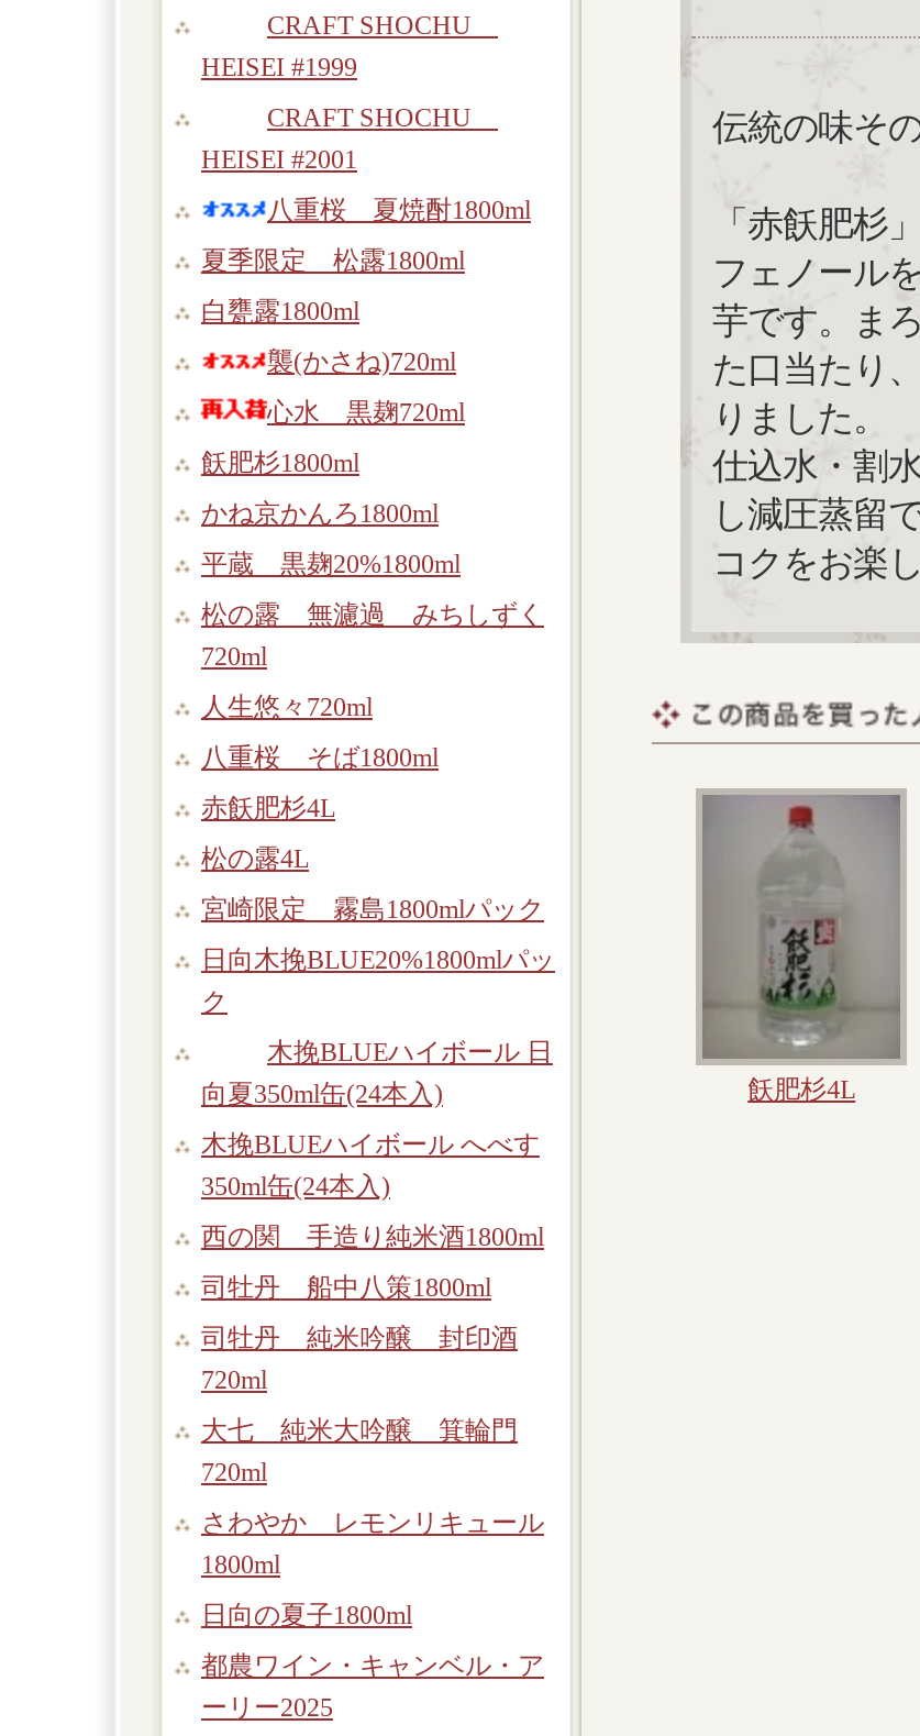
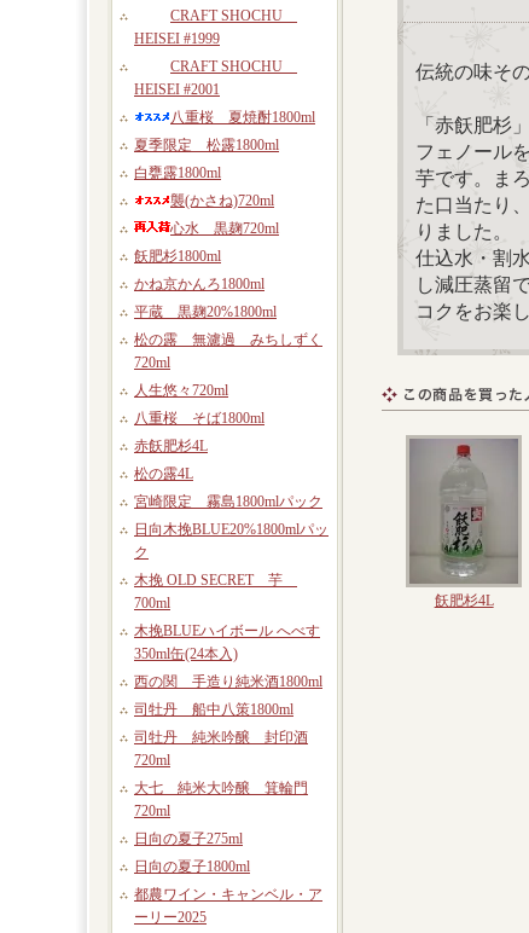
- 木挽BLUEハイボール 日
- 向夏350ml缶(24本入)
+ 木挽 OLD SECRET 芋
+ 700ml

- さわやか レモンリキュール
- 1800ml
+ 日向の夏子275ml
